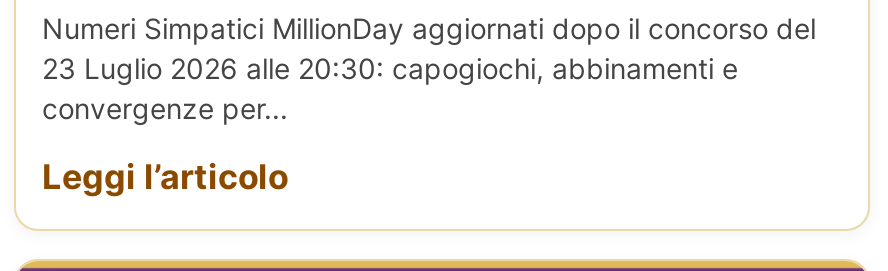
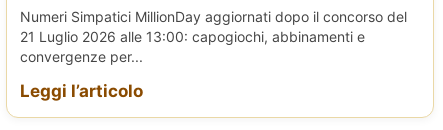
- 23 Luglio 2026 alle 20:30: capogiochi, abbinamenti e
+ 21 Luglio 2026 alle 13:00: capogiochi, abbinamenti e
